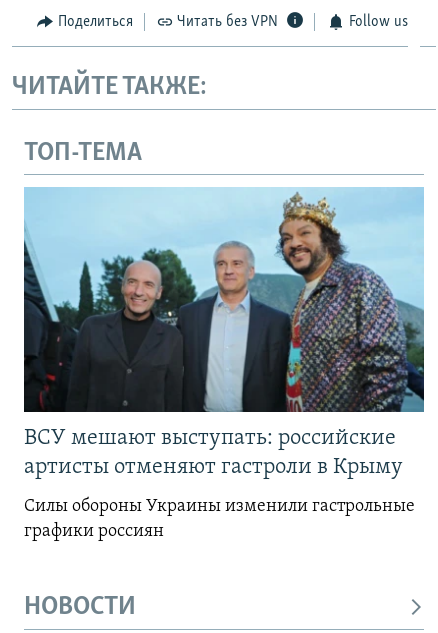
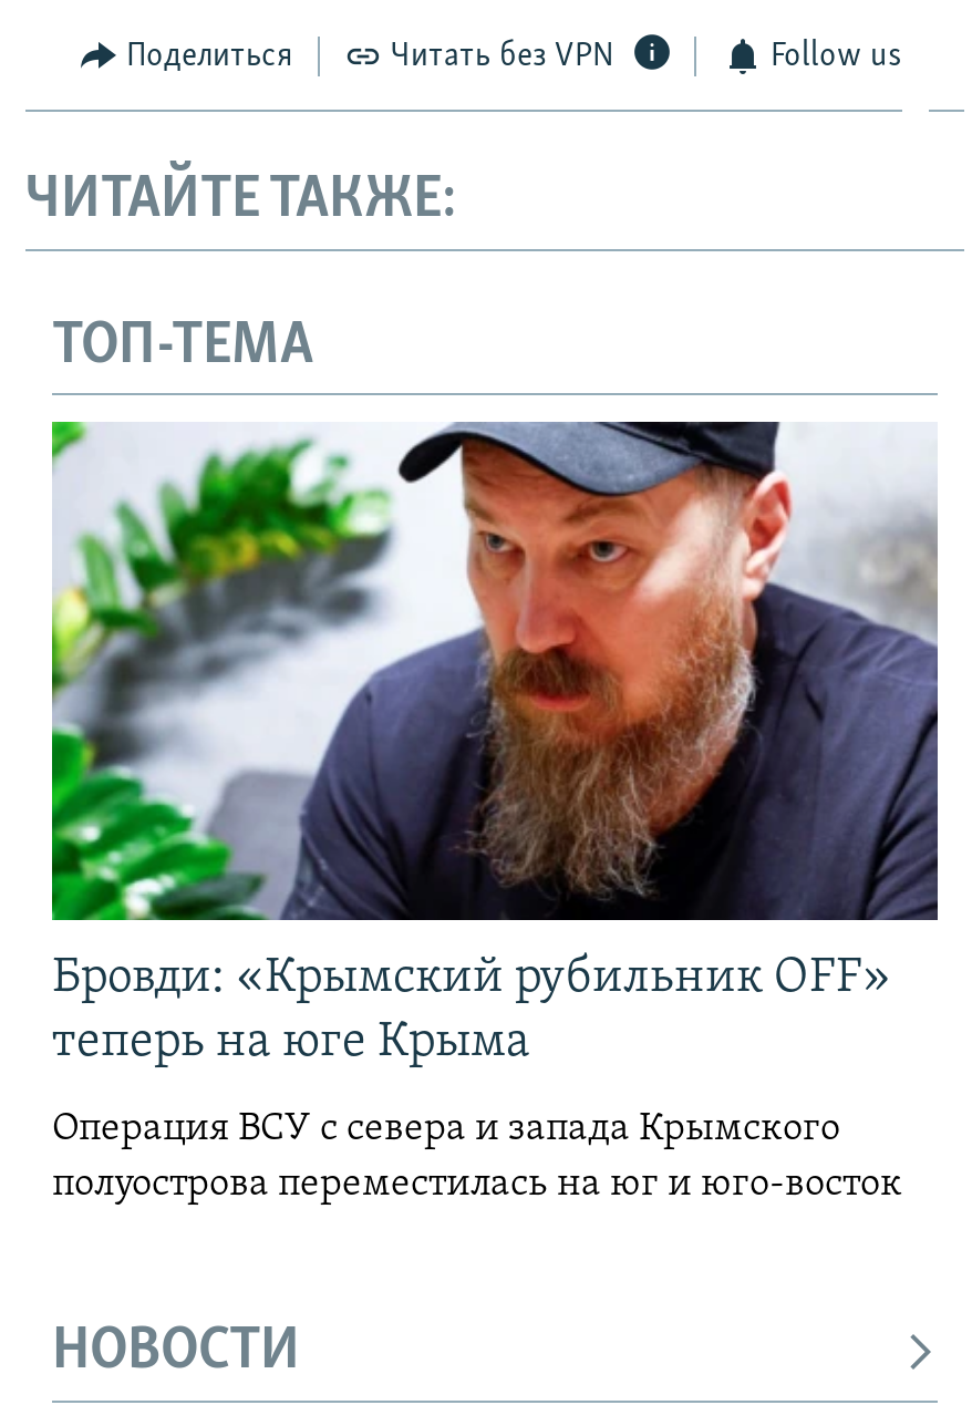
- [image]
- ВСУ мешают выступать: российские
- артисты отменяют гастроли в Крыму
+ [image]
+ Бровди: «Крымский рубильник OFF»
+ теперь на юге Крыма

- Силы обороны Украины изменили гастрольные
- графики россиян
+ Операция ВСУ с севера и запада Крымского
+ полуострова переместилась на юг и юго-восток
